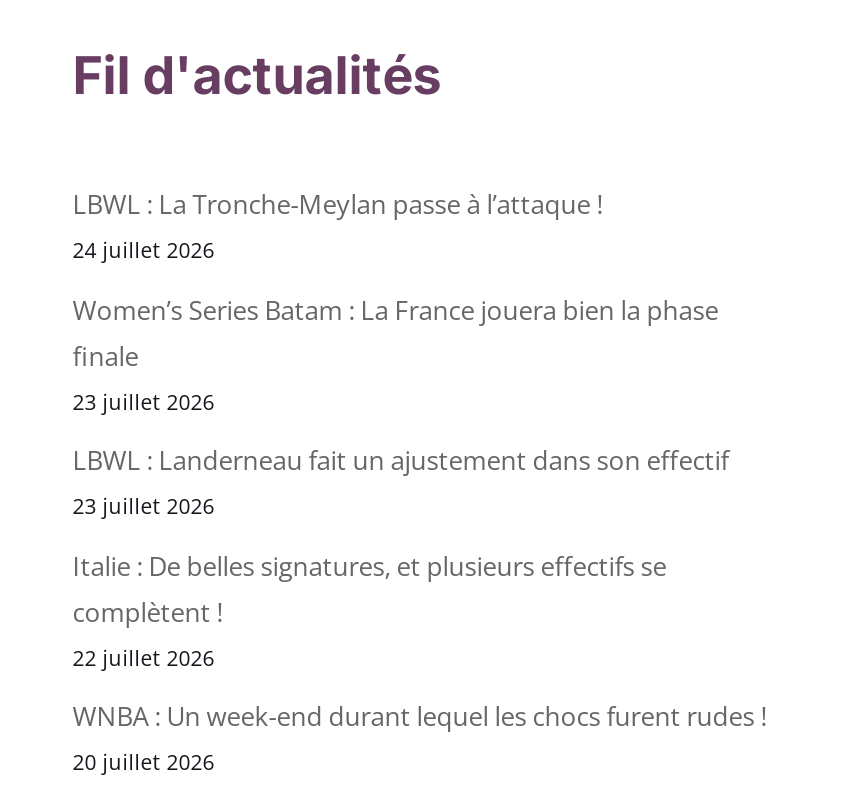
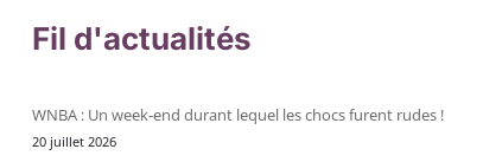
- LBWL : La Tronche-Meylan passe à l’attaque !
- 24 juillet 2026
- Women’s Series Batam : La France jouera bien la phase
- finale
- 23 juillet 2026
- LBWL : Landerneau fait un ajustement dans son effectif
- 23 juillet 2026
- Italie : De belles signatures, et plusieurs effectifs se
- complètent !
- 22 juillet 2026
